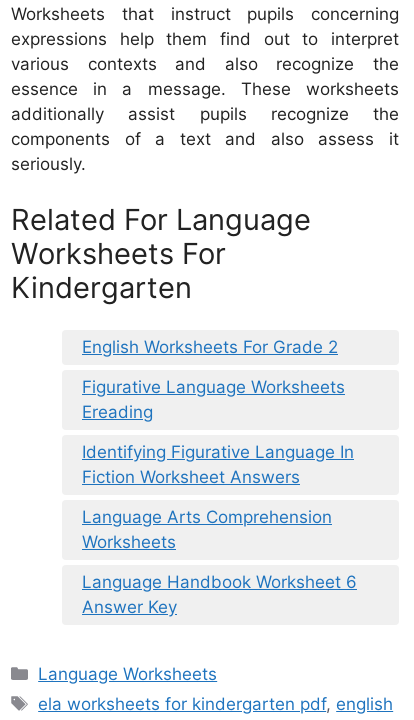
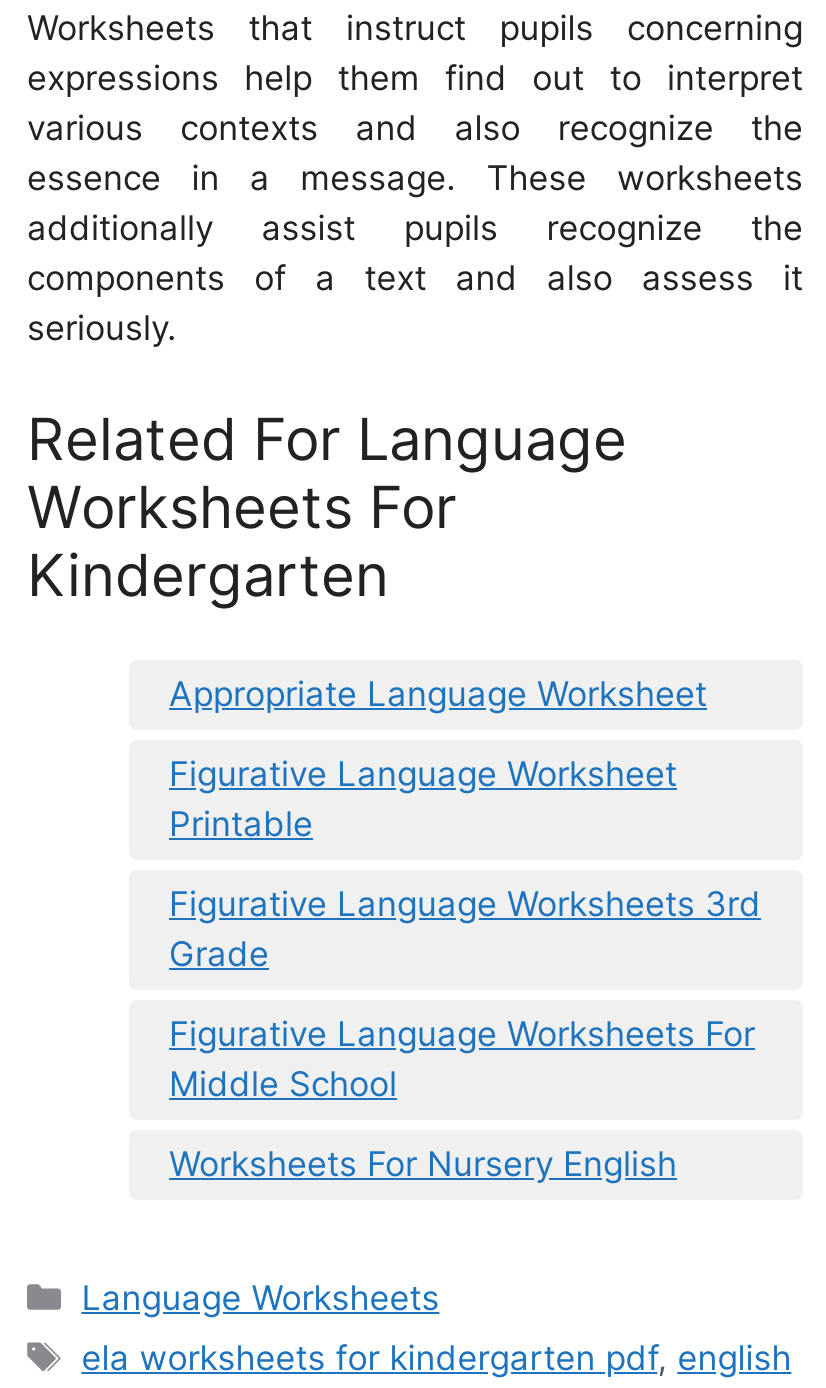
- English Worksheets For Grade 2
+ Appropriate Language Worksheet

- Figurative Language Worksheets
- Ereading
+ Figurative Language Worksheet
+ Printable

- Identifying Figurative Language In
- Fiction Worksheet Answers
+ Figurative Language Worksheets 3rd
+ Grade

- Language Arts Comprehension
- Worksheets
+ Figurative Language Worksheets For
+ Middle School

- Language Handbook Worksheet 6
- Answer Key
+ Worksheets For Nursery English
